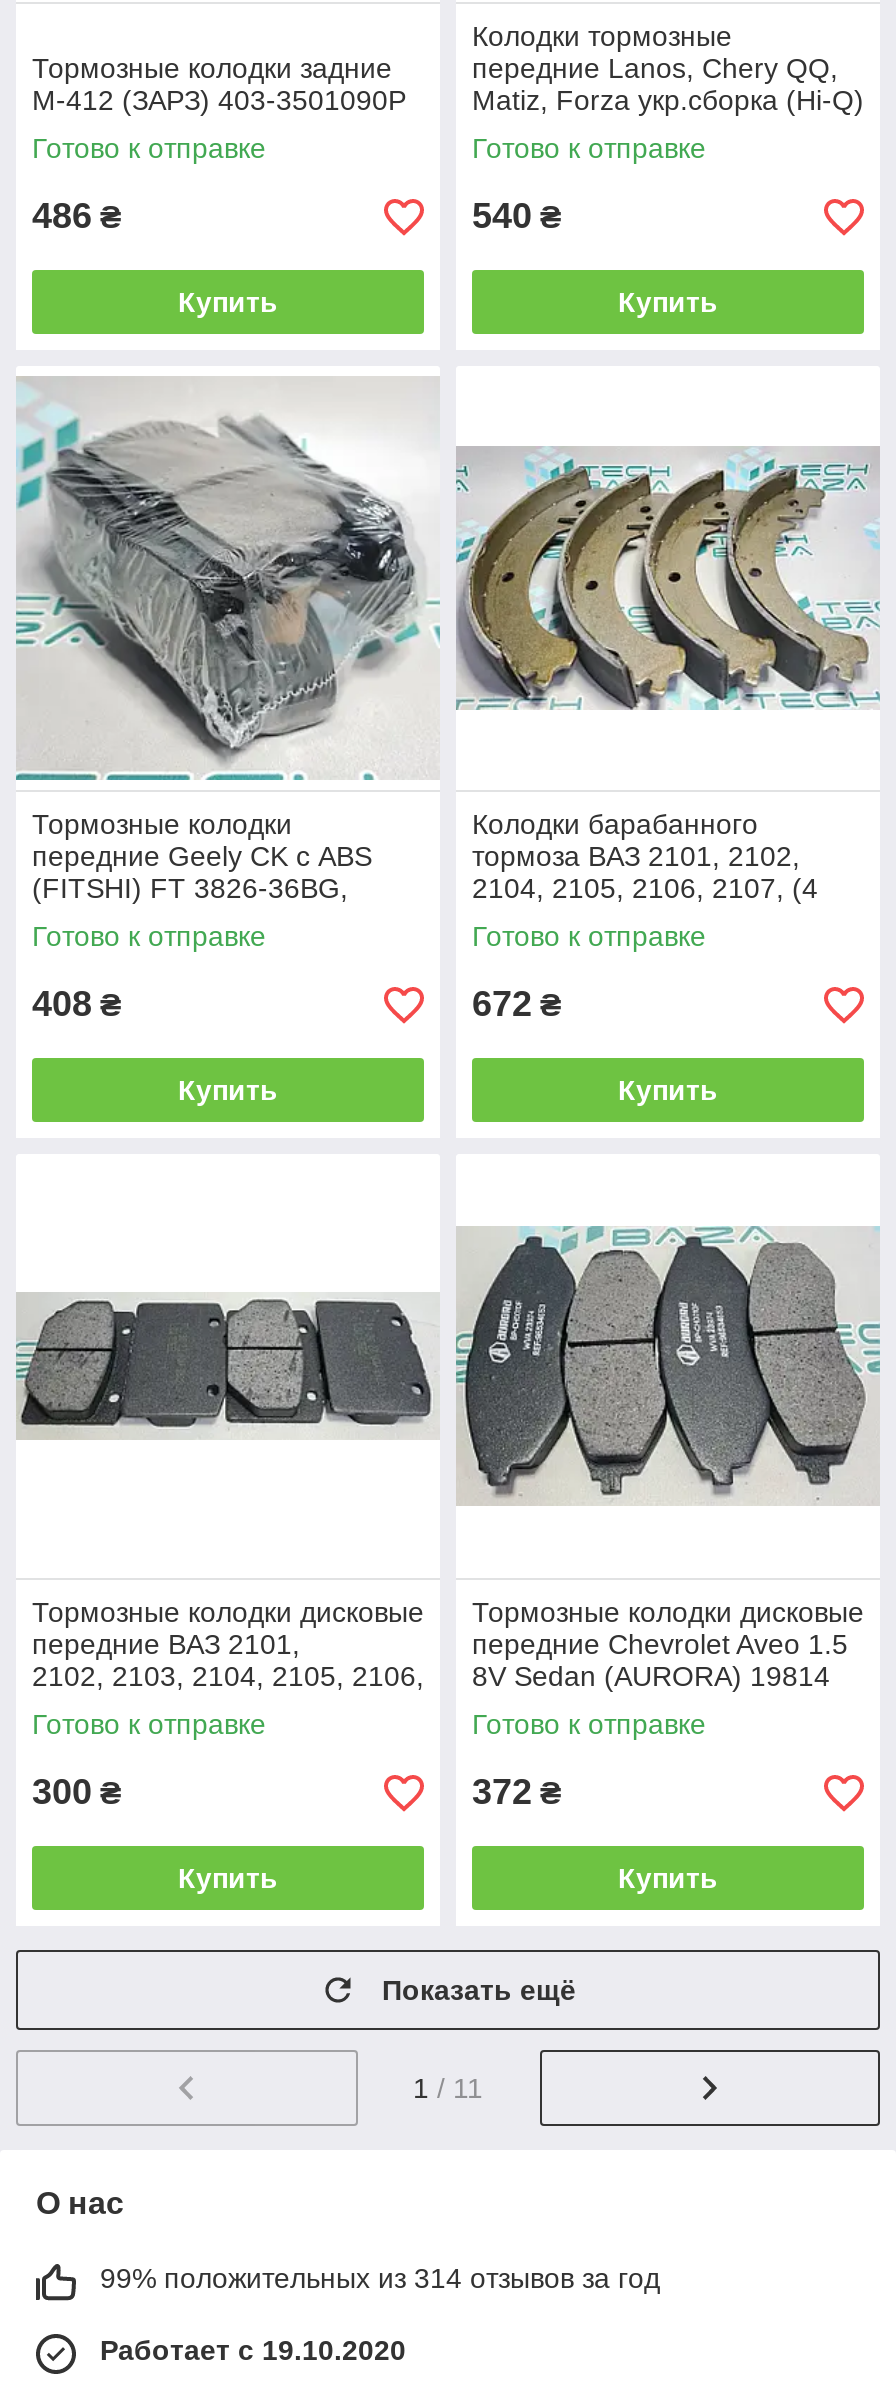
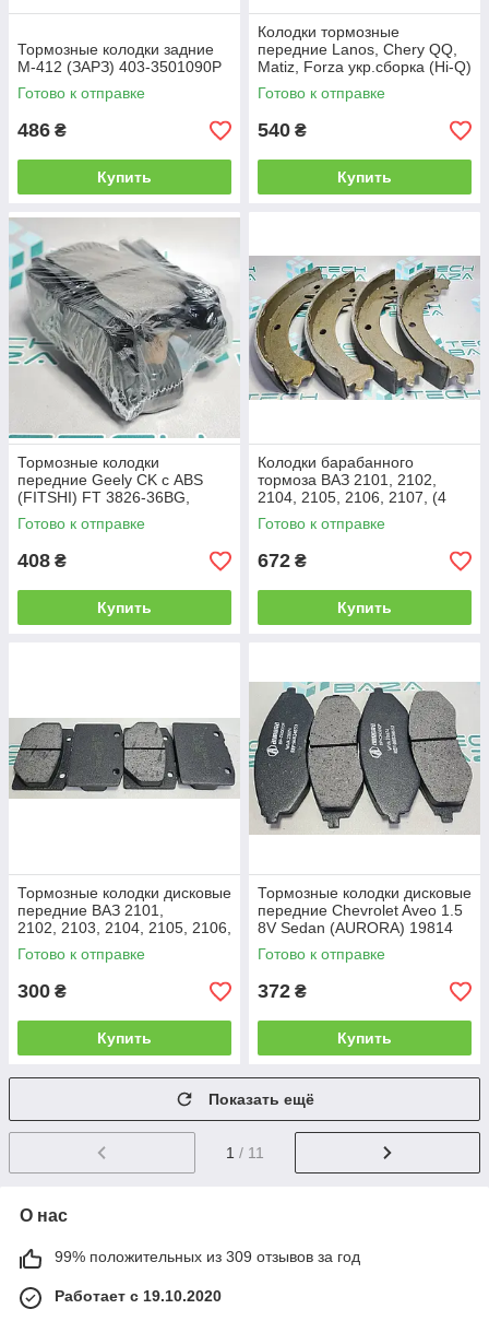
- 99% положительных из 314 отзывов за год
+ 99% положительных из 309 отзывов за год
